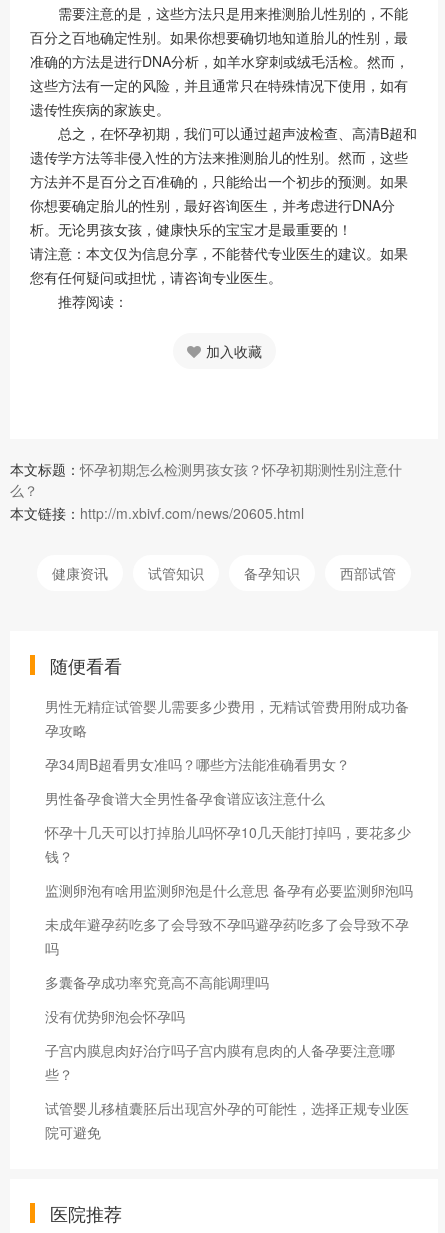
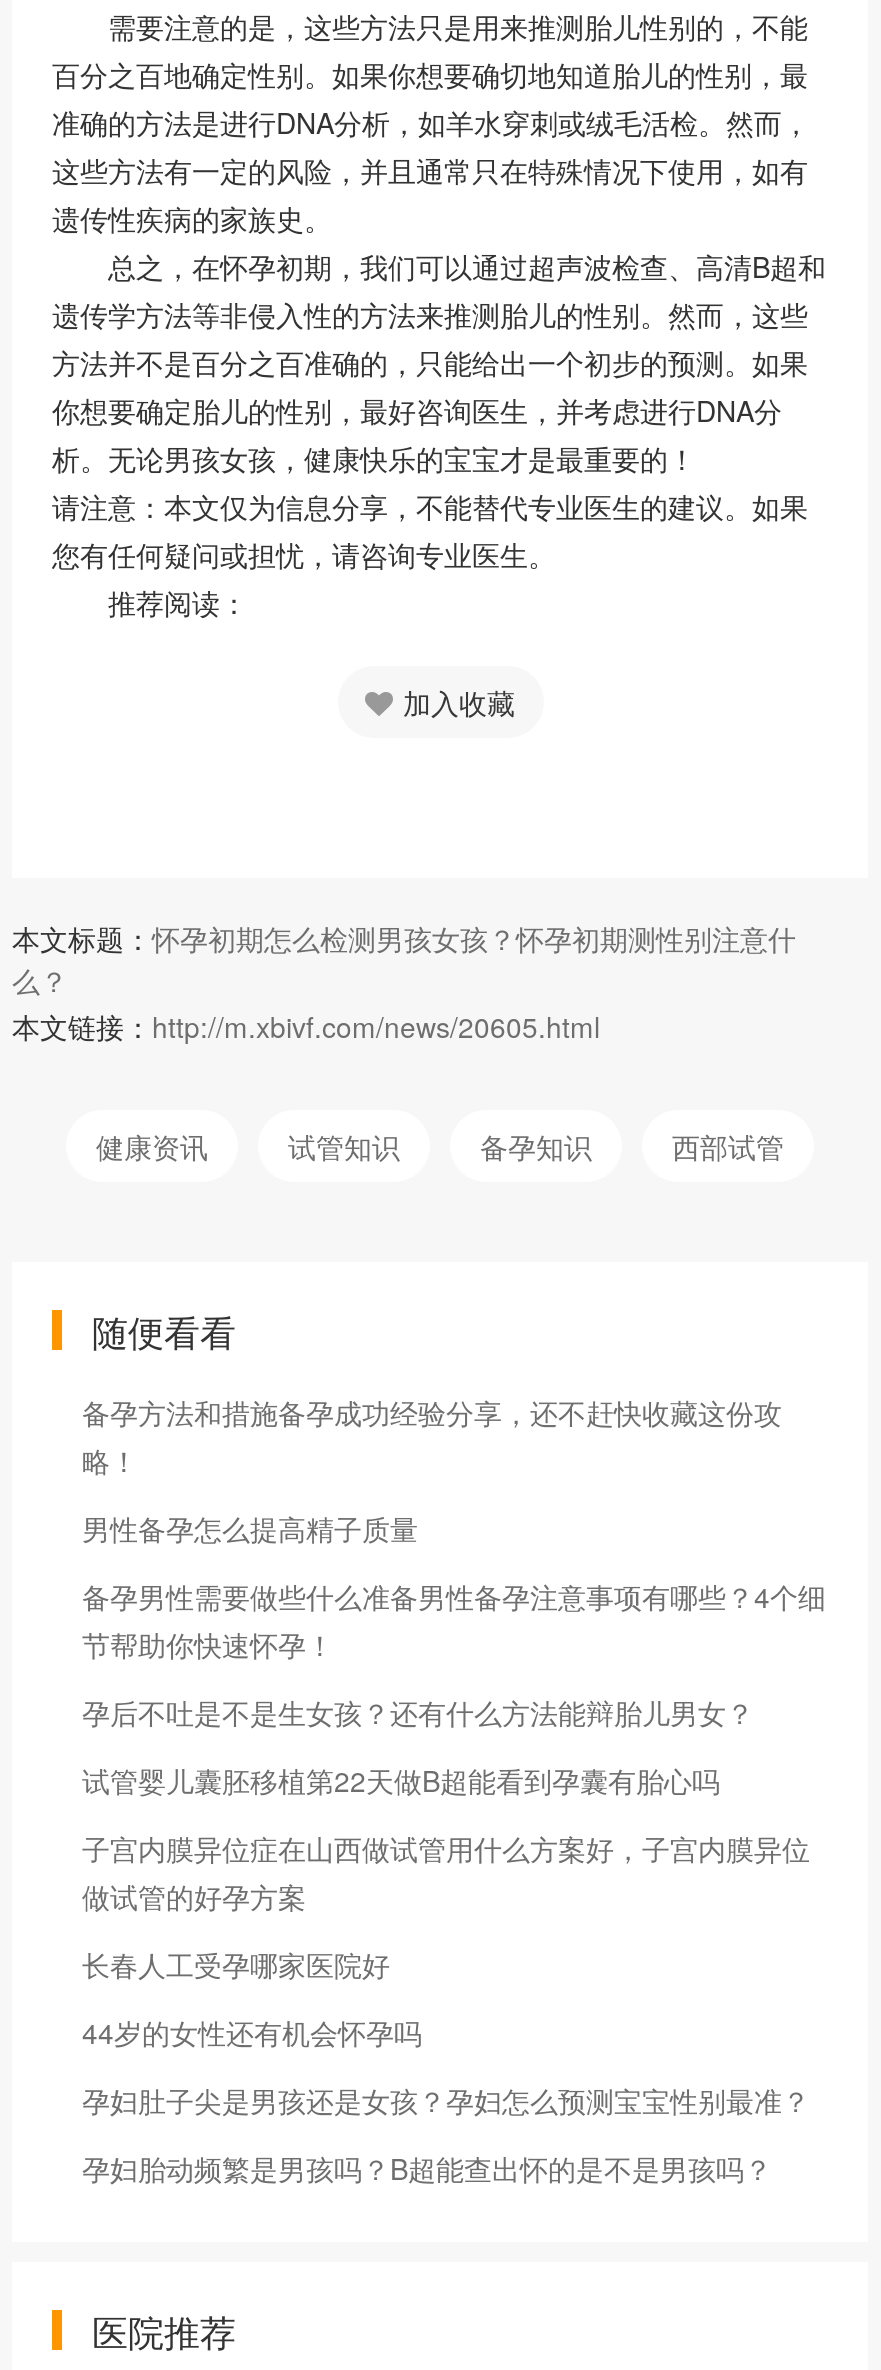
- 男性无精症试管婴儿需要多少费用，无精试管费用附成功备
- 孕攻略
+ 备孕方法和措施备孕成功经验分享，还不赶快收藏这份攻
+ 略！

- 孕34周B超看男女准吗？哪些方法能准确看男女？
+ 男性备孕怎么提高精子质量

- 男性备孕食谱大全男性备孕食谱应该注意什么
+ 备孕男性需要做些什么准备男性备孕注意事项有哪些？4个细
+ 节帮助你快速怀孕！

- 怀孕十几天可以打掉胎儿吗怀孕10几天能打掉吗，要花多少
- 钱？
+ 孕后不吐是不是生女孩？还有什么方法能辩胎儿男女？

- 监测卵泡有啥用监测卵泡是什么意思 备孕有必要监测卵泡吗
+ 试管婴儿囊胚移植第22天做B超能看到孕囊有胎心吗

- 未成年避孕药吃多了会导致不孕吗避孕药吃多了会导致不孕
- 吗
+ 子宫内膜异位症在山西做试管用什么方案好，子宫内膜异位
+ 做试管的好孕方案

- 多囊备孕成功率究竟高不高能调理吗
+ 长春人工受孕哪家医院好

- 没有优势卵泡会怀孕吗
+ 44岁的女性还有机会怀孕吗

- 子宫内膜息肉好治疗吗子宫内膜有息肉的人备孕要注意哪
- 些？
+ 孕妇肚子尖是男孩还是女孩？孕妇怎么预测宝宝性别最准？

- 试管婴儿移植囊胚后出现宫外孕的可能性，选择正规专业医
- 院可避免
+ 孕妇胎动频繁是男孩吗？B超能查出怀的是不是男孩吗？
